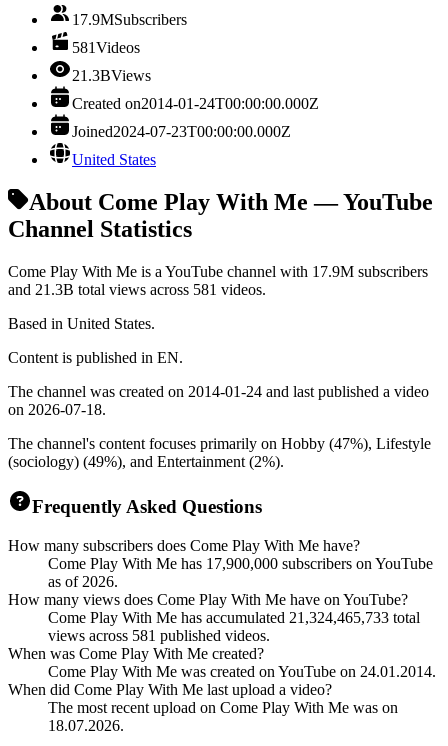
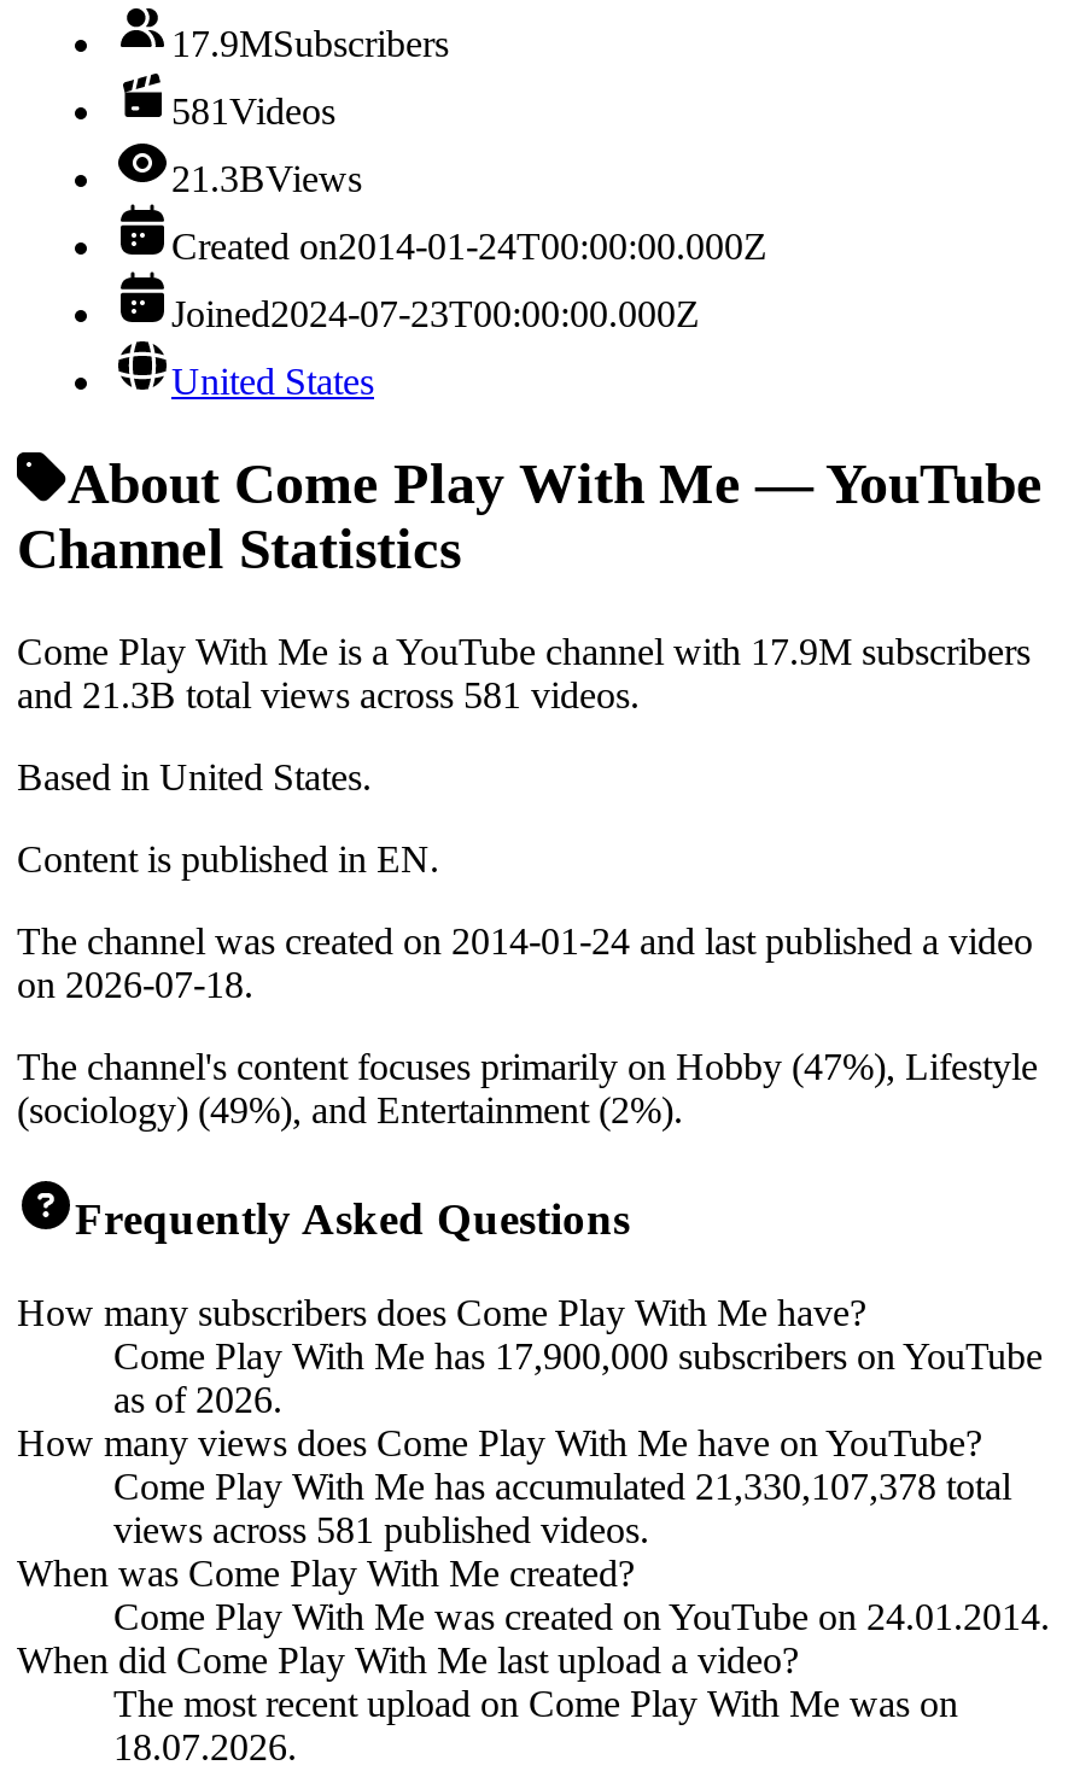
- Come Play With Me has accumulated 21,324,465,733 total
+ Come Play With Me has accumulated 21,330,107,378 total
